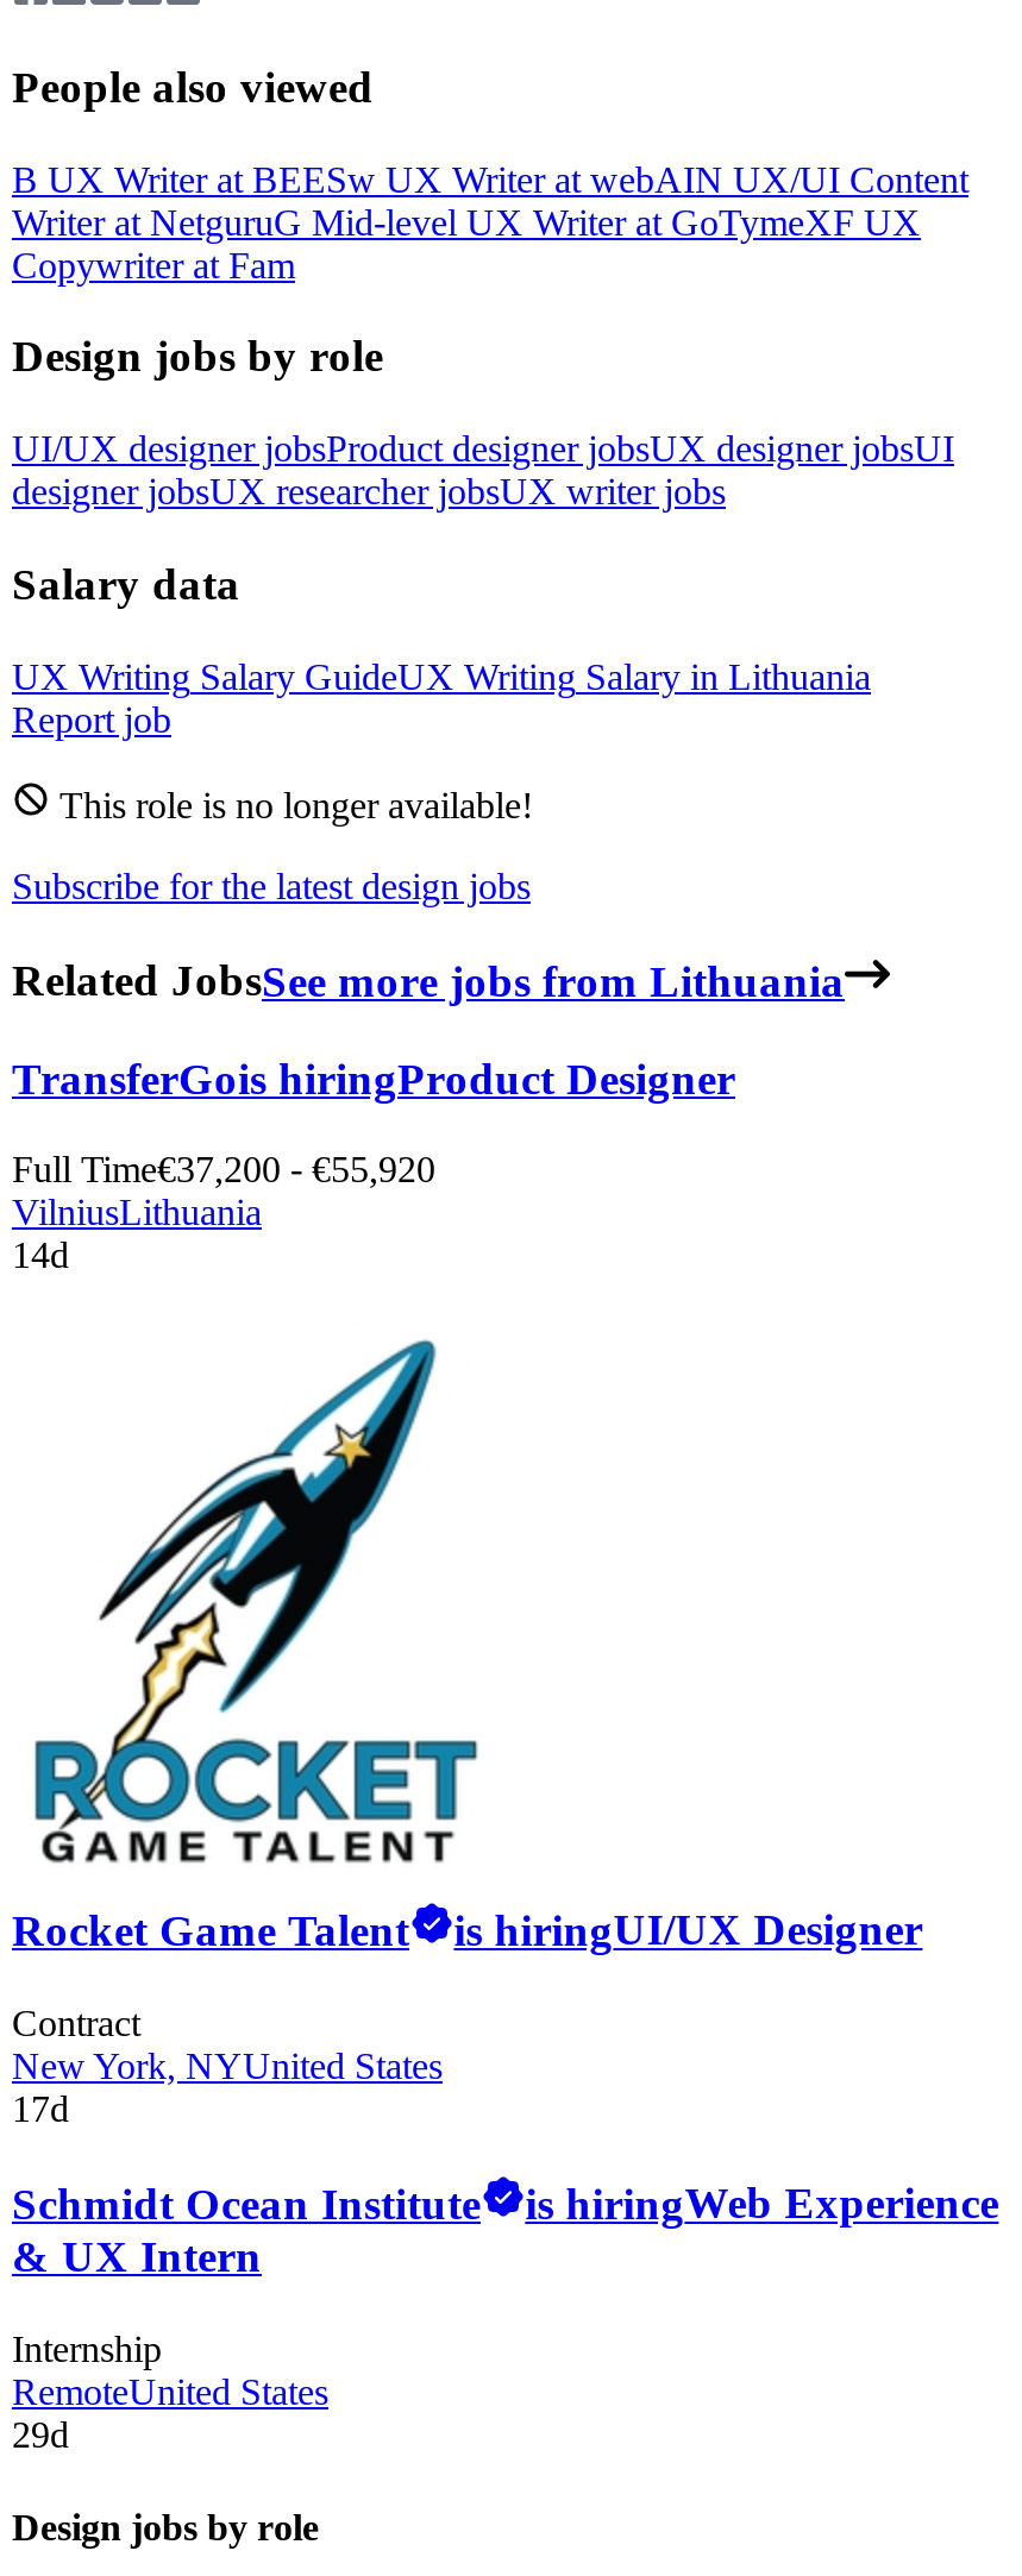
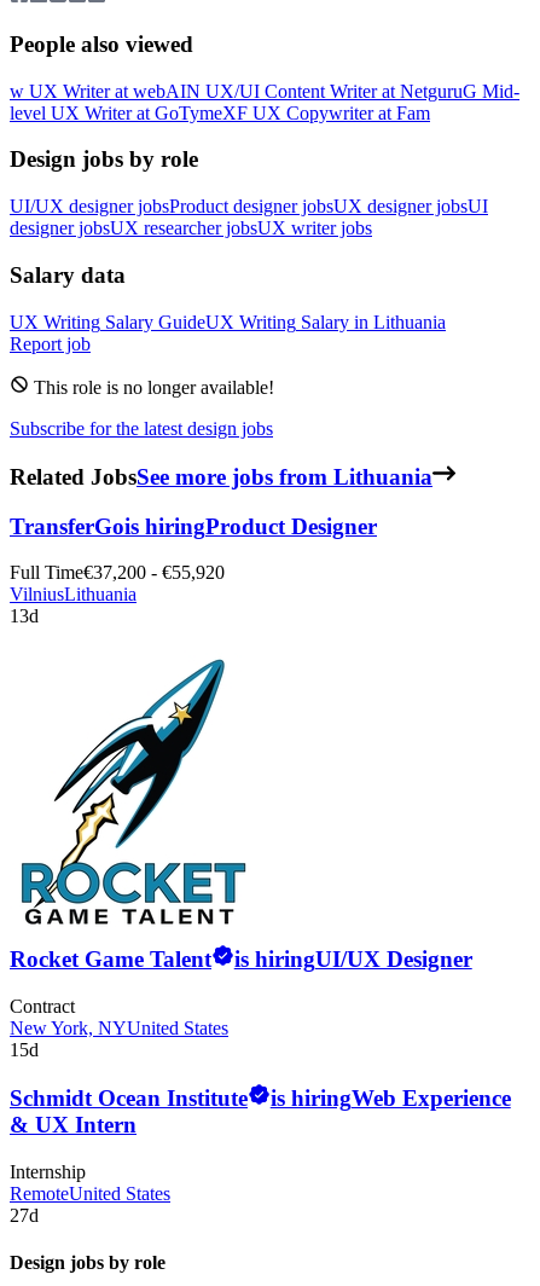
- B UX Writer at BEESw UX Writer at webAIN UX/UI Content
- Writer at NetguruG Mid-level UX Writer at GoTymeXF UX
- Copywriter at Fam
+ w UX Writer at webAI N UX/UI Content Writer at NetguruG Mid-
+ level UX Writer at GoTymeX F UX Copywriter at Fam

- 14d
+ 13d

- 17d
+ 15d

- 29d
+ 27d
